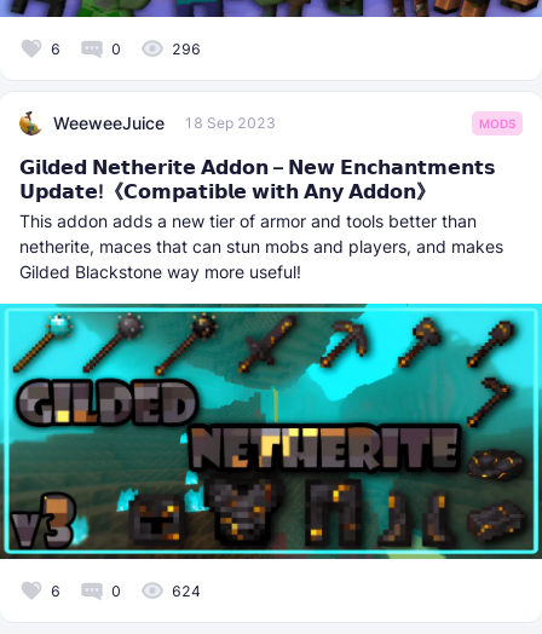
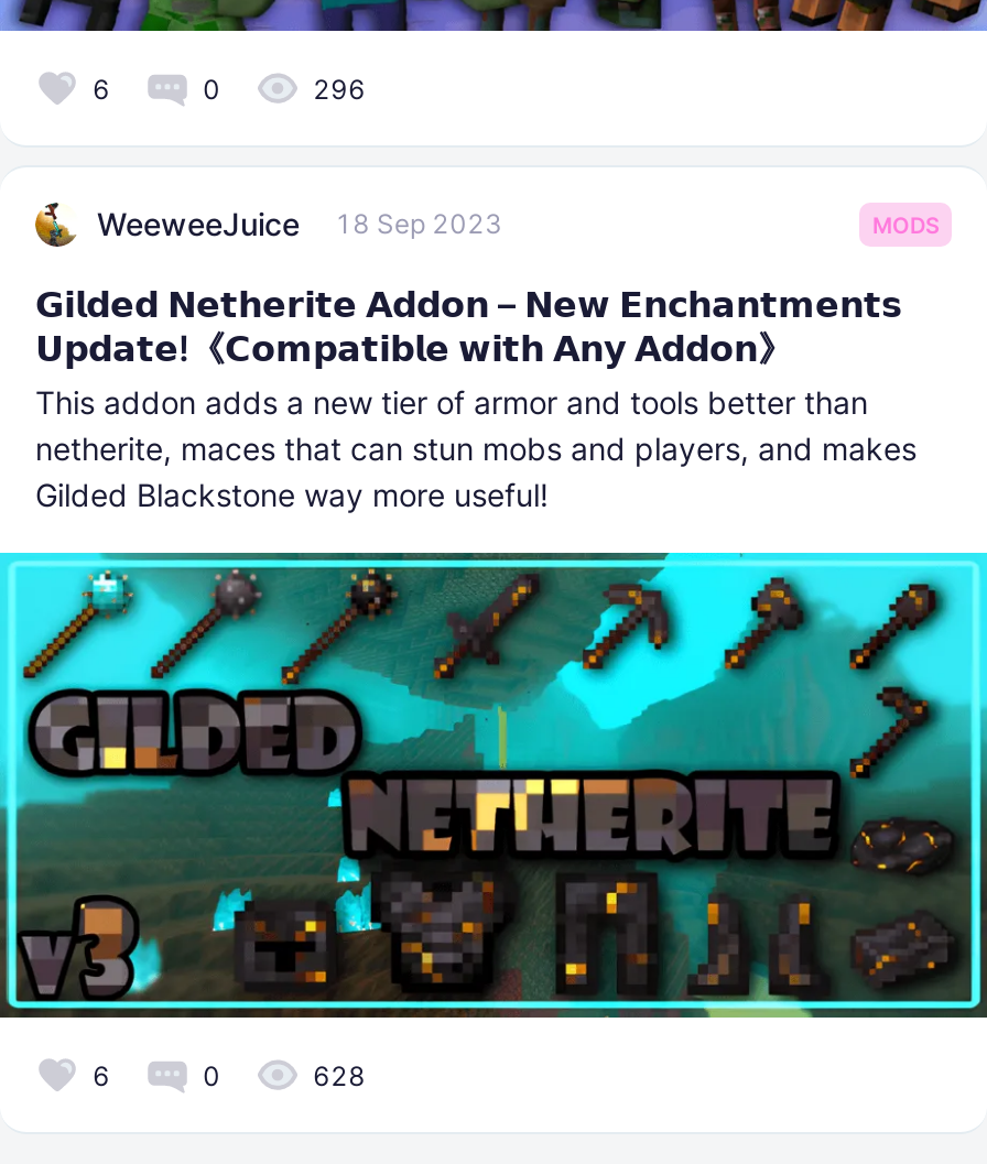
- 624
+ 628
